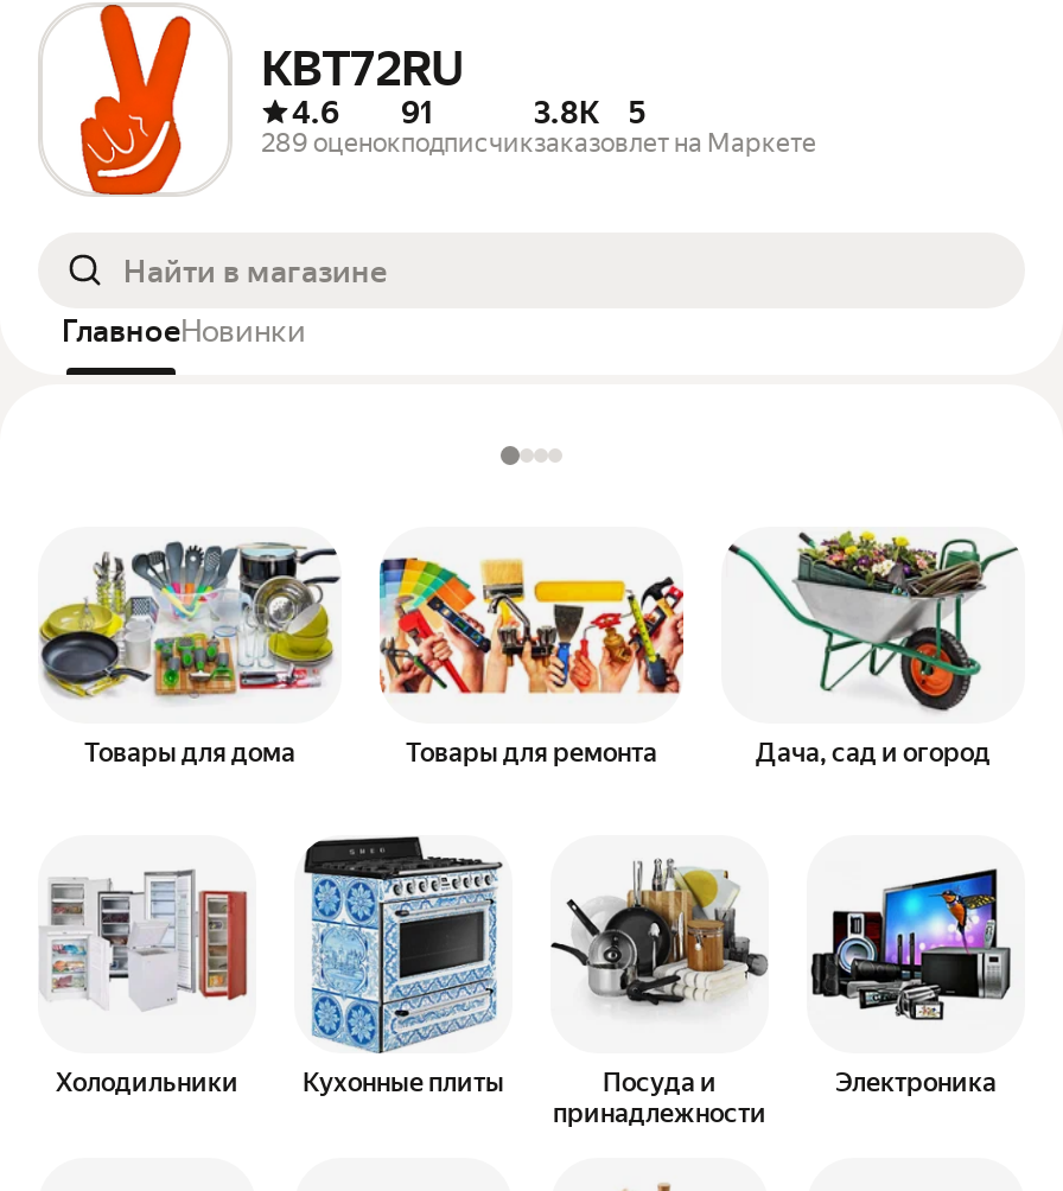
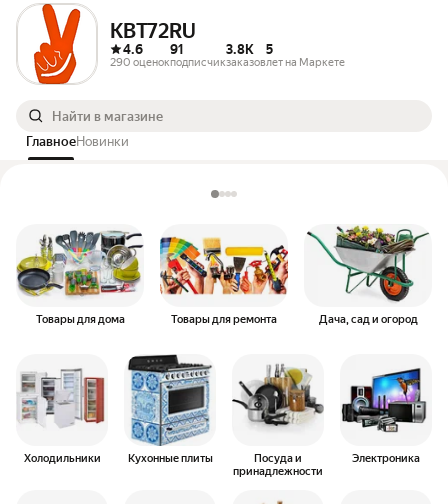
- 289 оценок подписчик заказов лет на Маркете
+ 290 оценок подписчик заказов лет на Маркете
